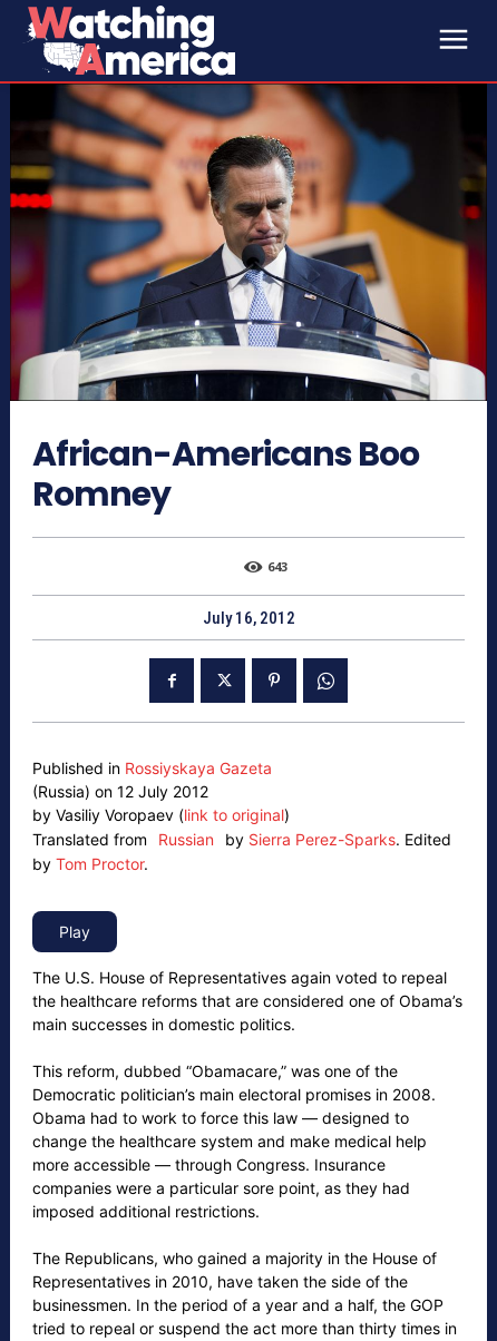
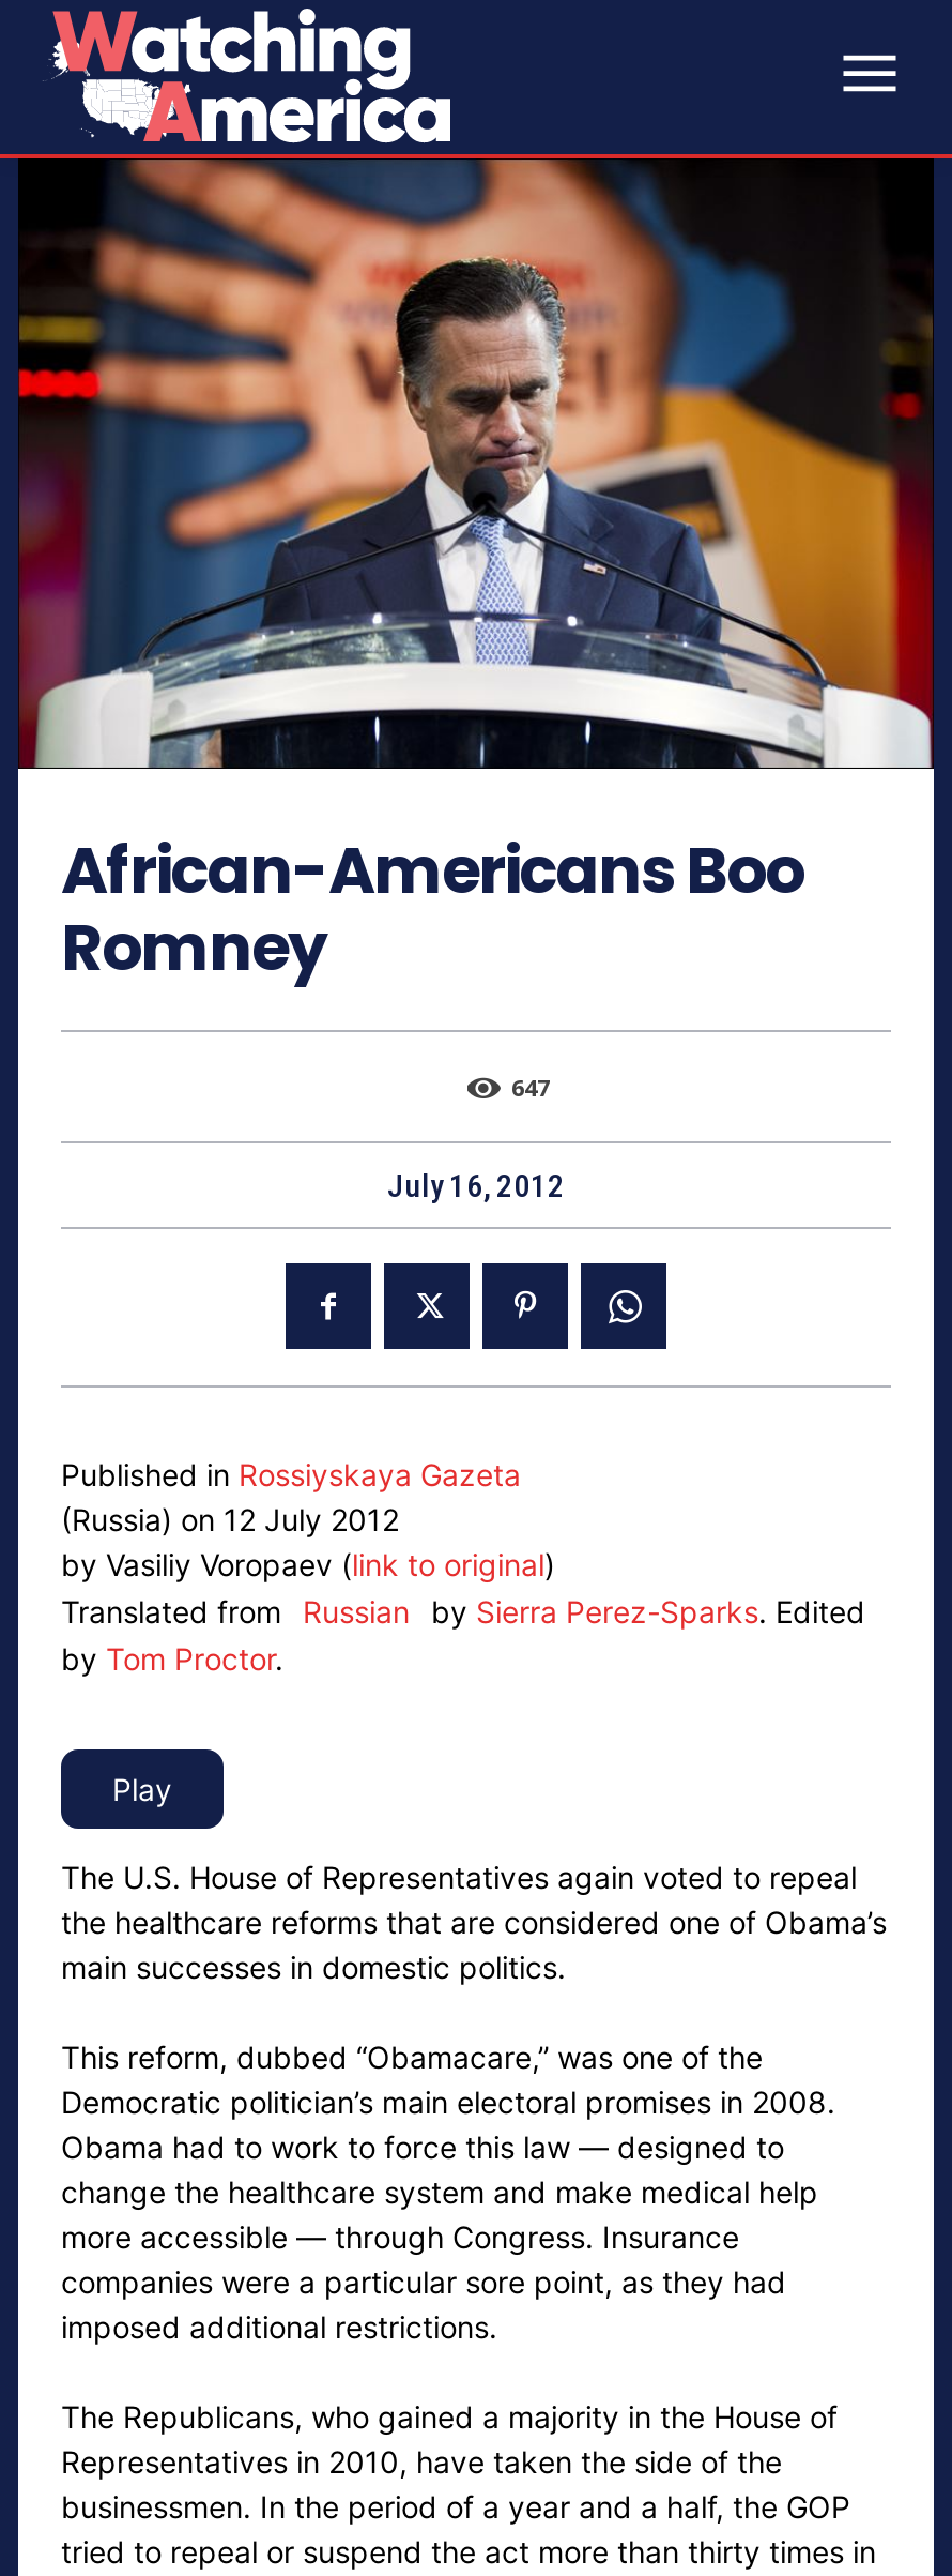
- 643
+ 647
